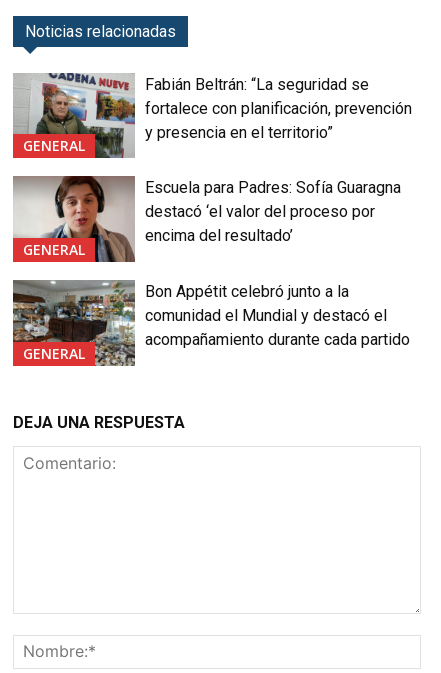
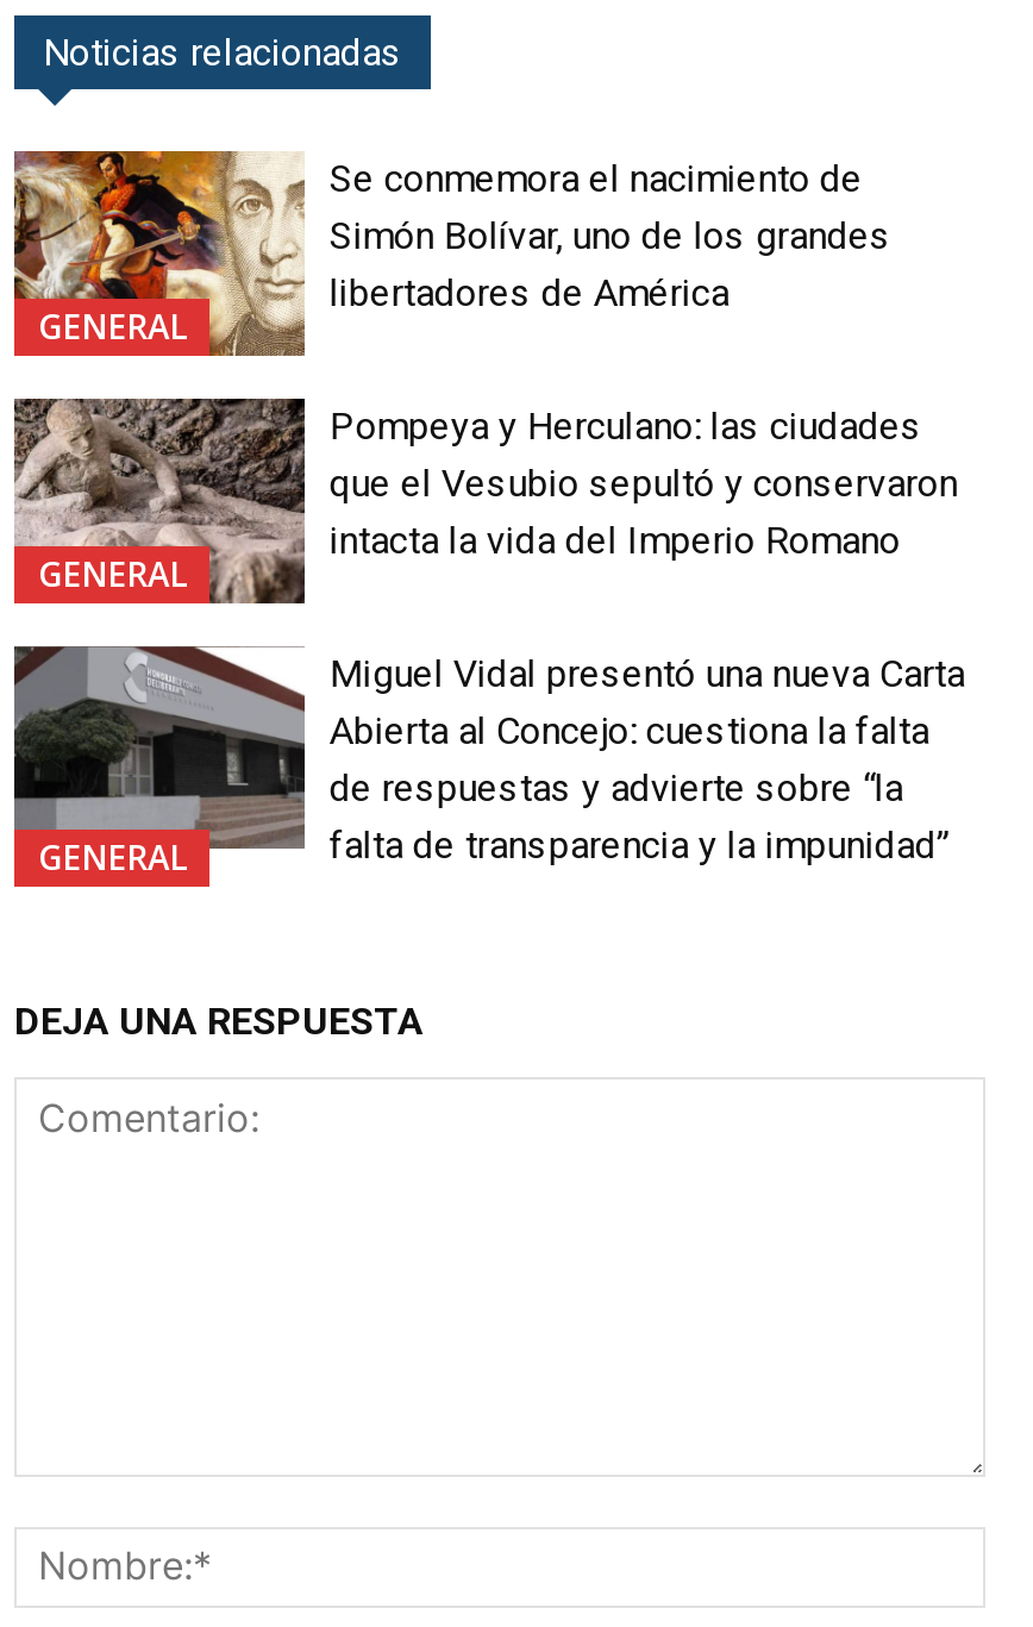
- [image]
- Fabián Beltrán: “La seguridad se
- fortalece con planificación, prevención
- y presencia en el territorio”
+ [image]
+ Se conmemora el nacimiento de
+ Simón Bolívar, uno de los grandes
+ libertadores de América

- [image]
- Escuela para Padres: Sofía Guaragna
- destacó ‘el valor del proceso por
- encima del resultado’
+ [image]
+ Pompeya y Herculano: las ciudades
+ que el Vesubio sepultó y conservaron
+ intacta la vida del Imperio Romano

- [image]
- Bon Appétit celebró junto a la
- comunidad el Mundial y destacó el
- acompañamiento durante cada partido
+ [image]
+ Miguel Vidal presentó una nueva Carta
+ Abierta al Concejo: cuestiona la falta
+ de respuestas y advierte sobre “la
+ falta de transparencia y la impunidad”
